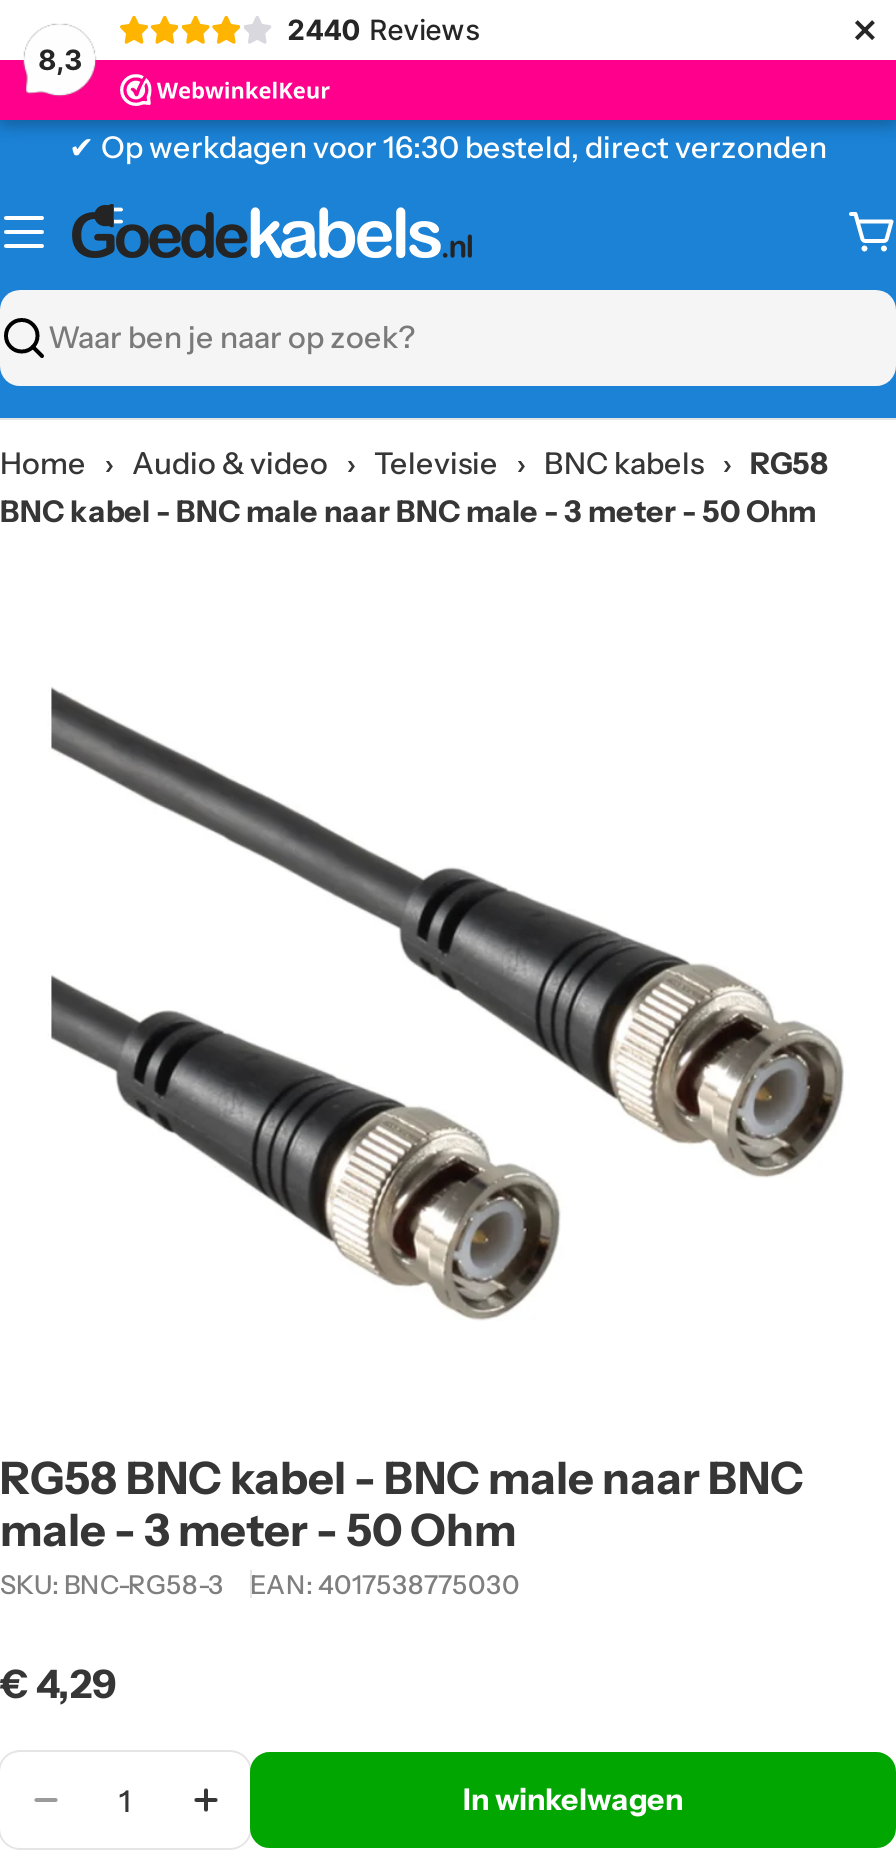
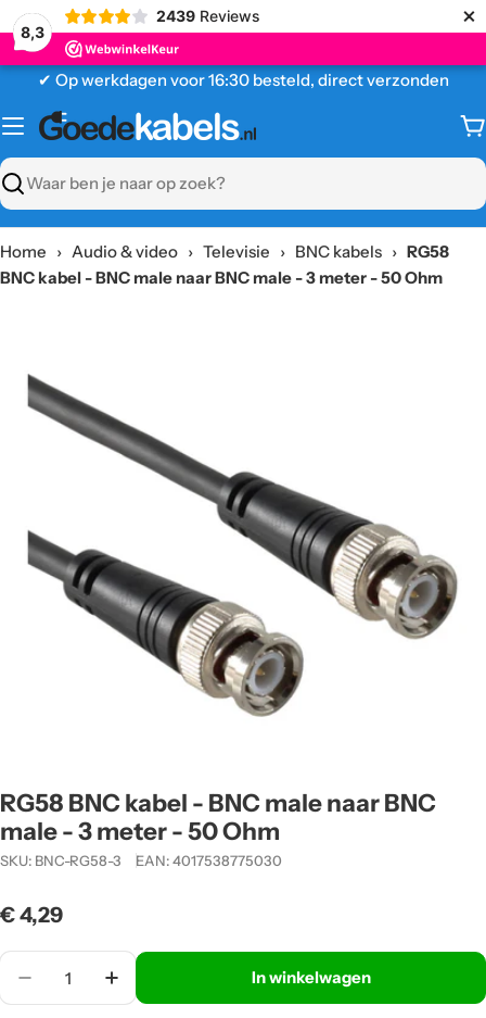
- 2440 Reviews
+ 2439 Reviews
